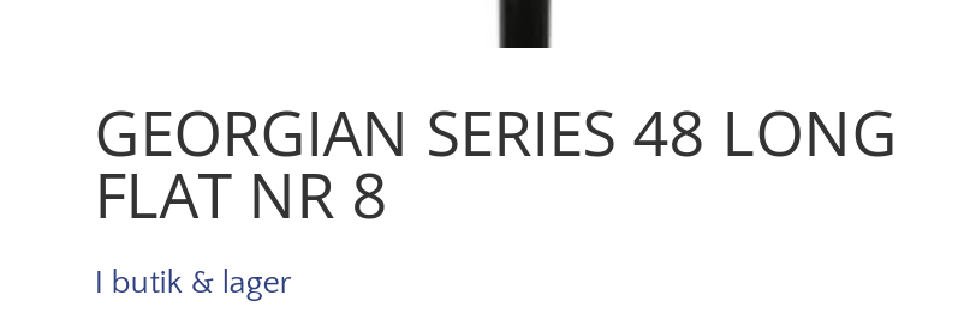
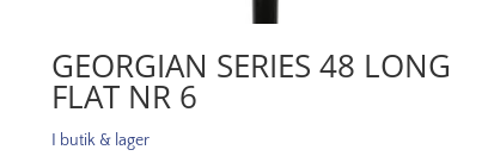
- FLAT NR 8
+ FLAT NR 6
